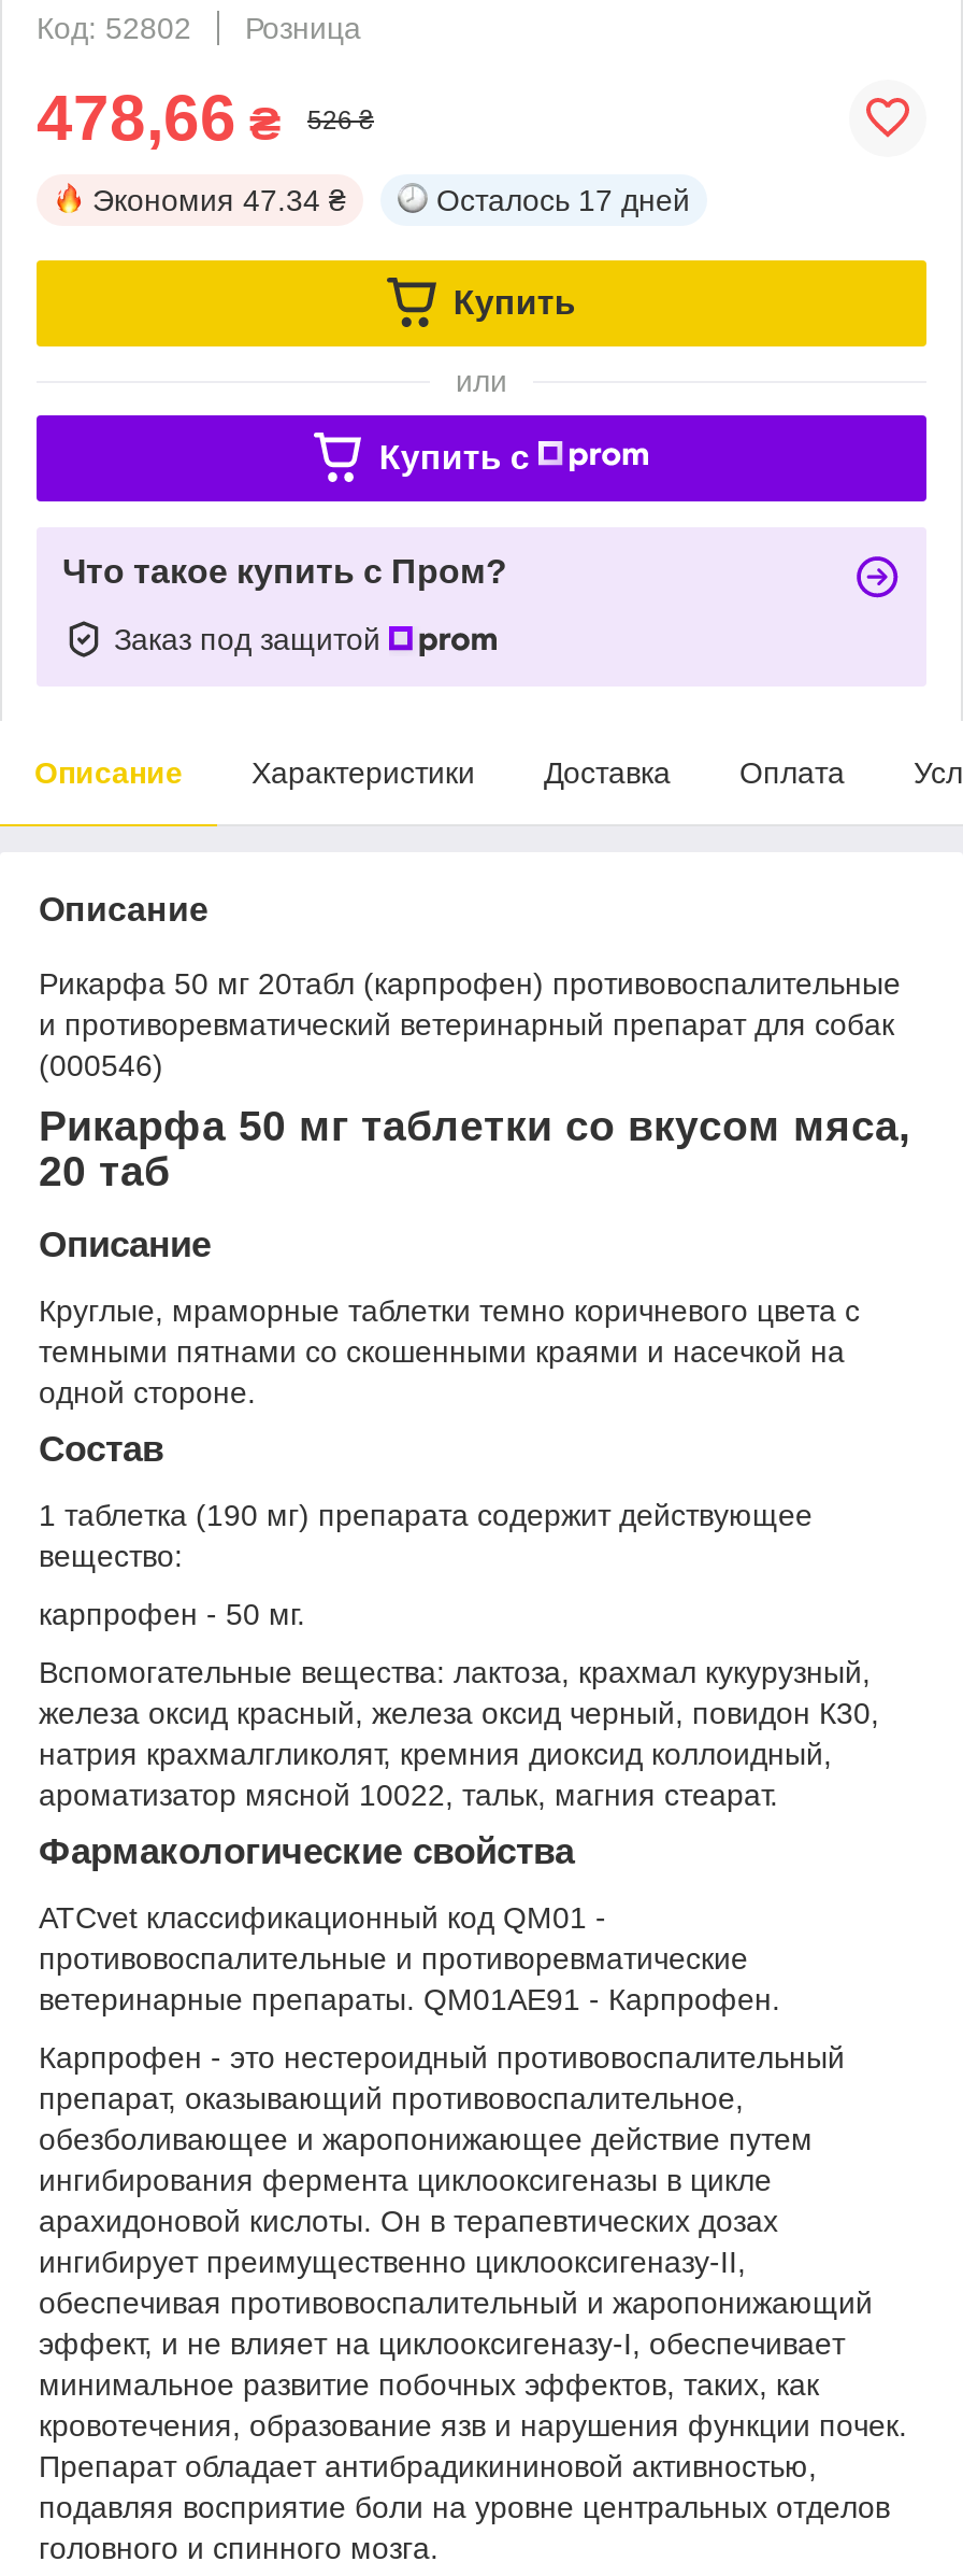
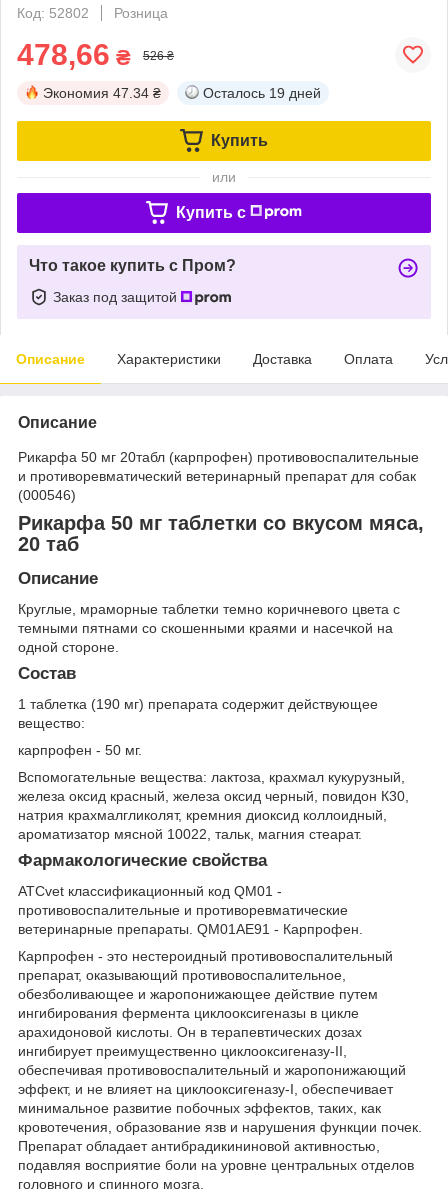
- Осталось 17 дней
+ Осталось 19 дней
